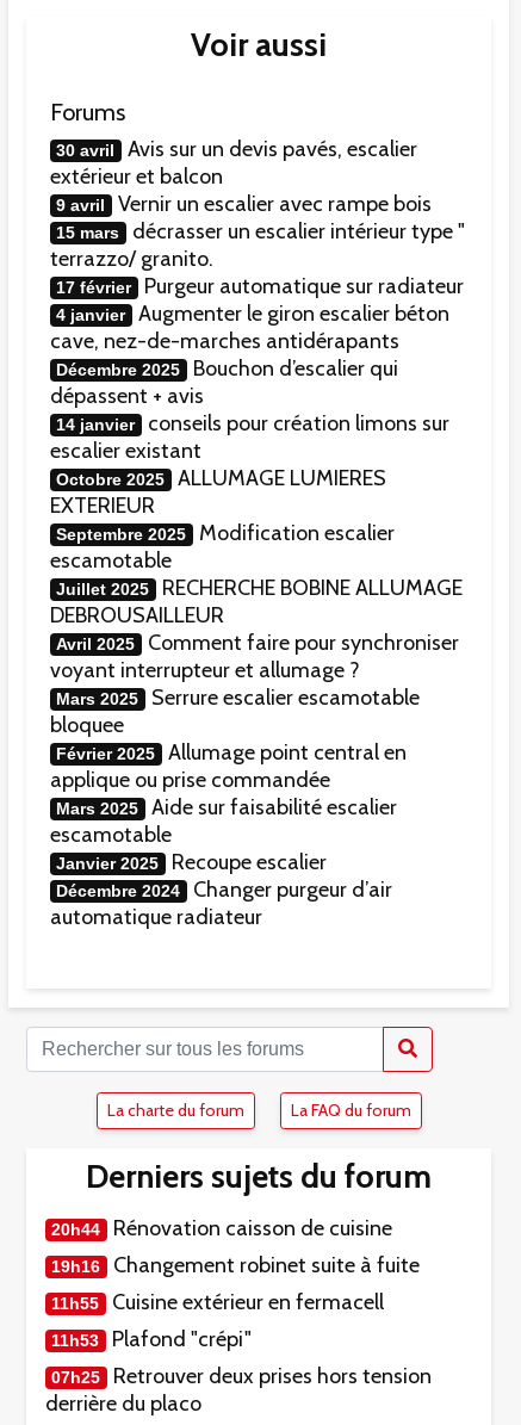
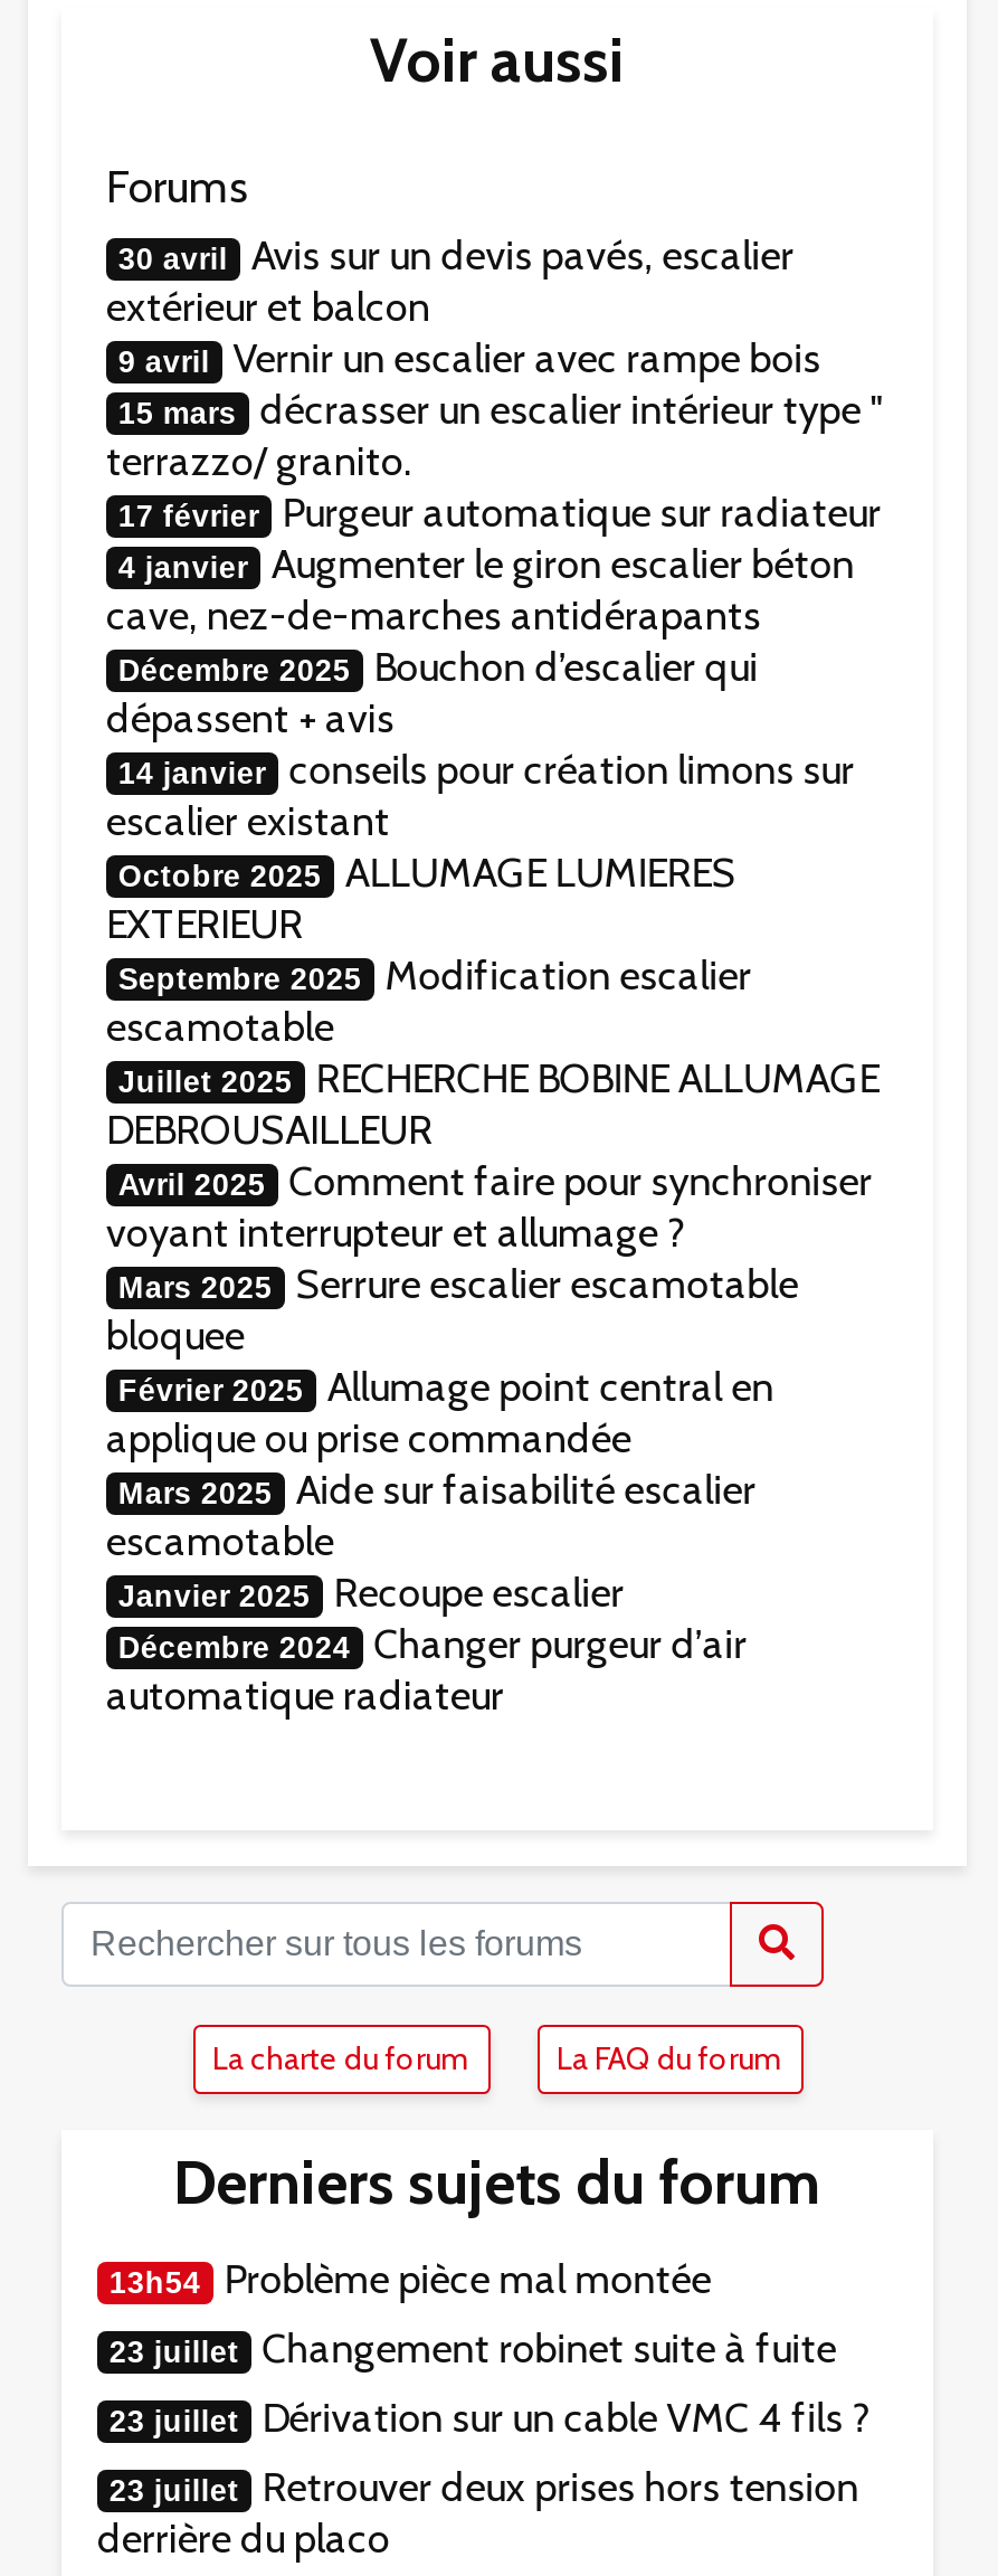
- 20h44
- Rénovation caisson de cuisine
+ 13h54
+ Problème pièce mal montée

- 19h16 Changement robinet suite à fuite
+ 23 juillet Changement robinet suite à fuite

- 11h55
- Cuisine extérieur en fermacell
- 11h53
- Plafond "crépi"
- 07h25
+ 23 juillet
+ Dérivation sur un cable VMC 4 fils ?
+ 23 juillet
